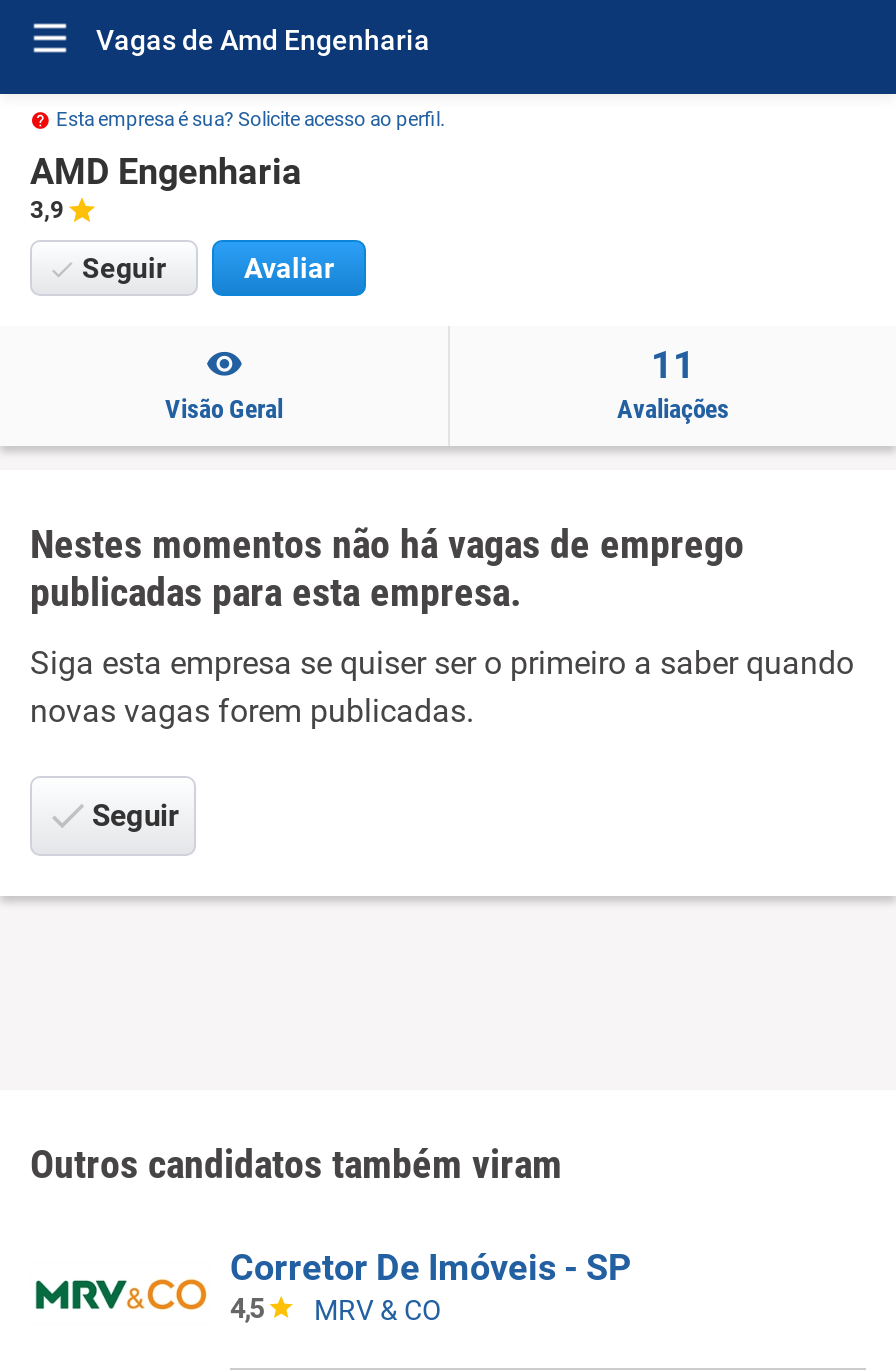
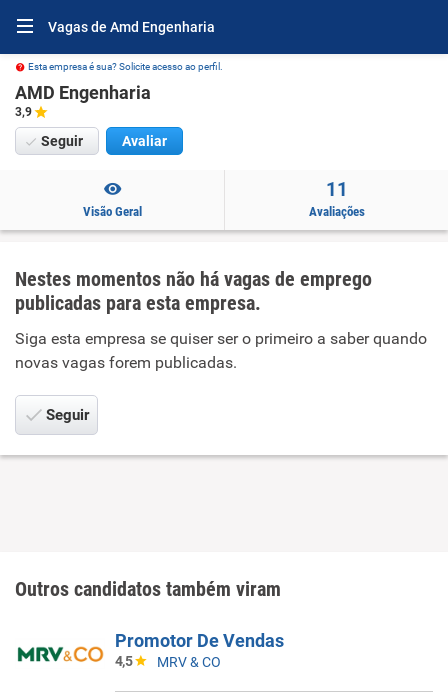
- Corretor De Imóveis - SP
+ Promotor De Vendas
